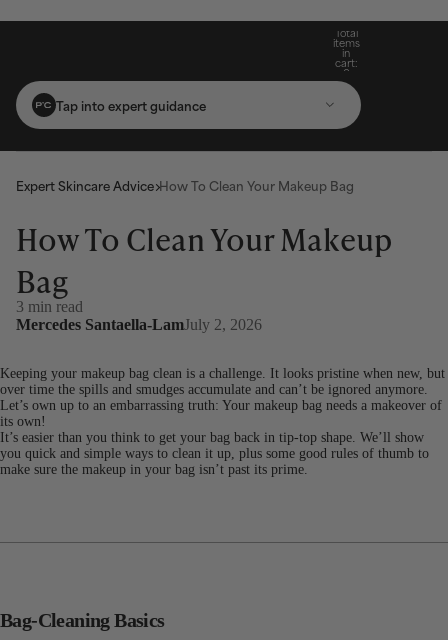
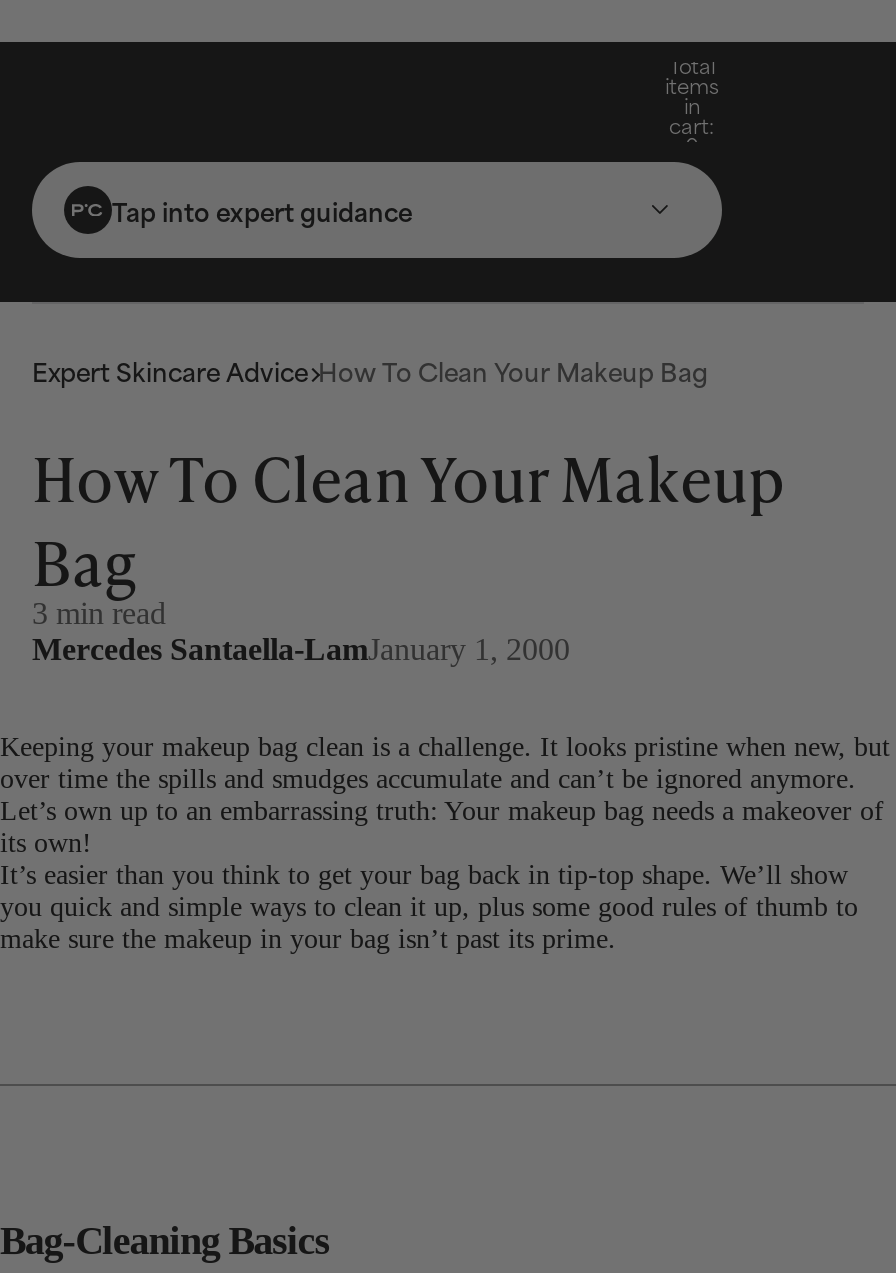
- Mercedes Santaella-LamJuly 2, 2026
+ Mercedes Santaella-LamJanuary 1, 2000
